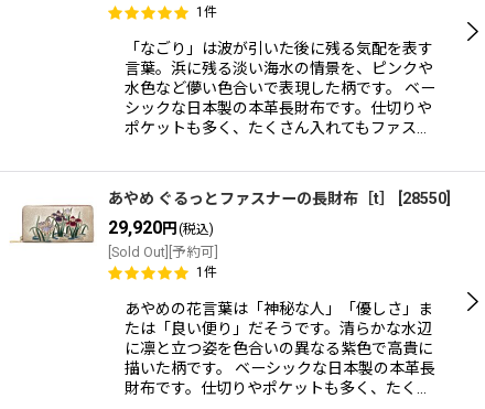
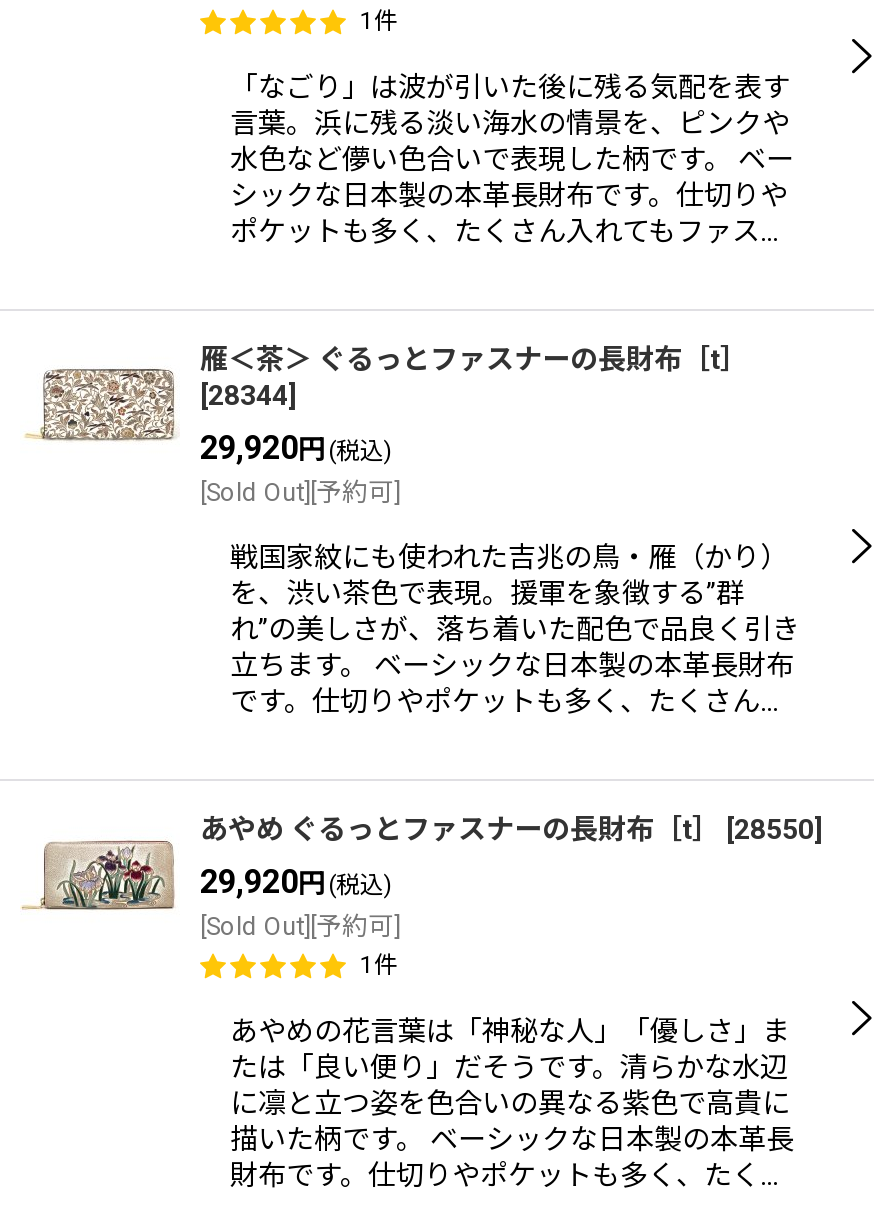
+ [image]
+ 雁＜茶＞ ぐるっとファスナーの長財布［t］
+ [28344]
+ 29,920円(税込)
+ [Sold Out][予約可]
+ 戦国家紋にも使われた吉兆の鳥・雁（かり）
+ を、渋い茶色で表現。援軍を象徴する”群
+ れ”の美しさが、落ち着いた配色で品良く引き
+ 立ちます。 ベーシックな日本製の本革長財布
+ です。仕切りやポケットも多く、たくさん…
